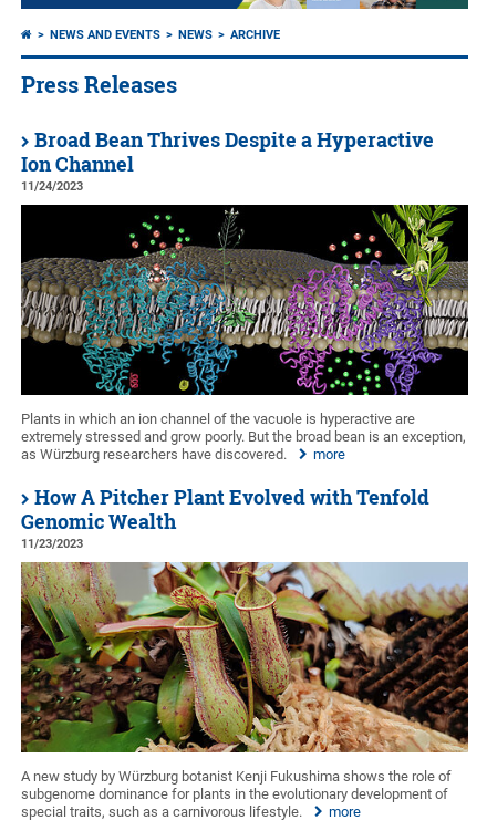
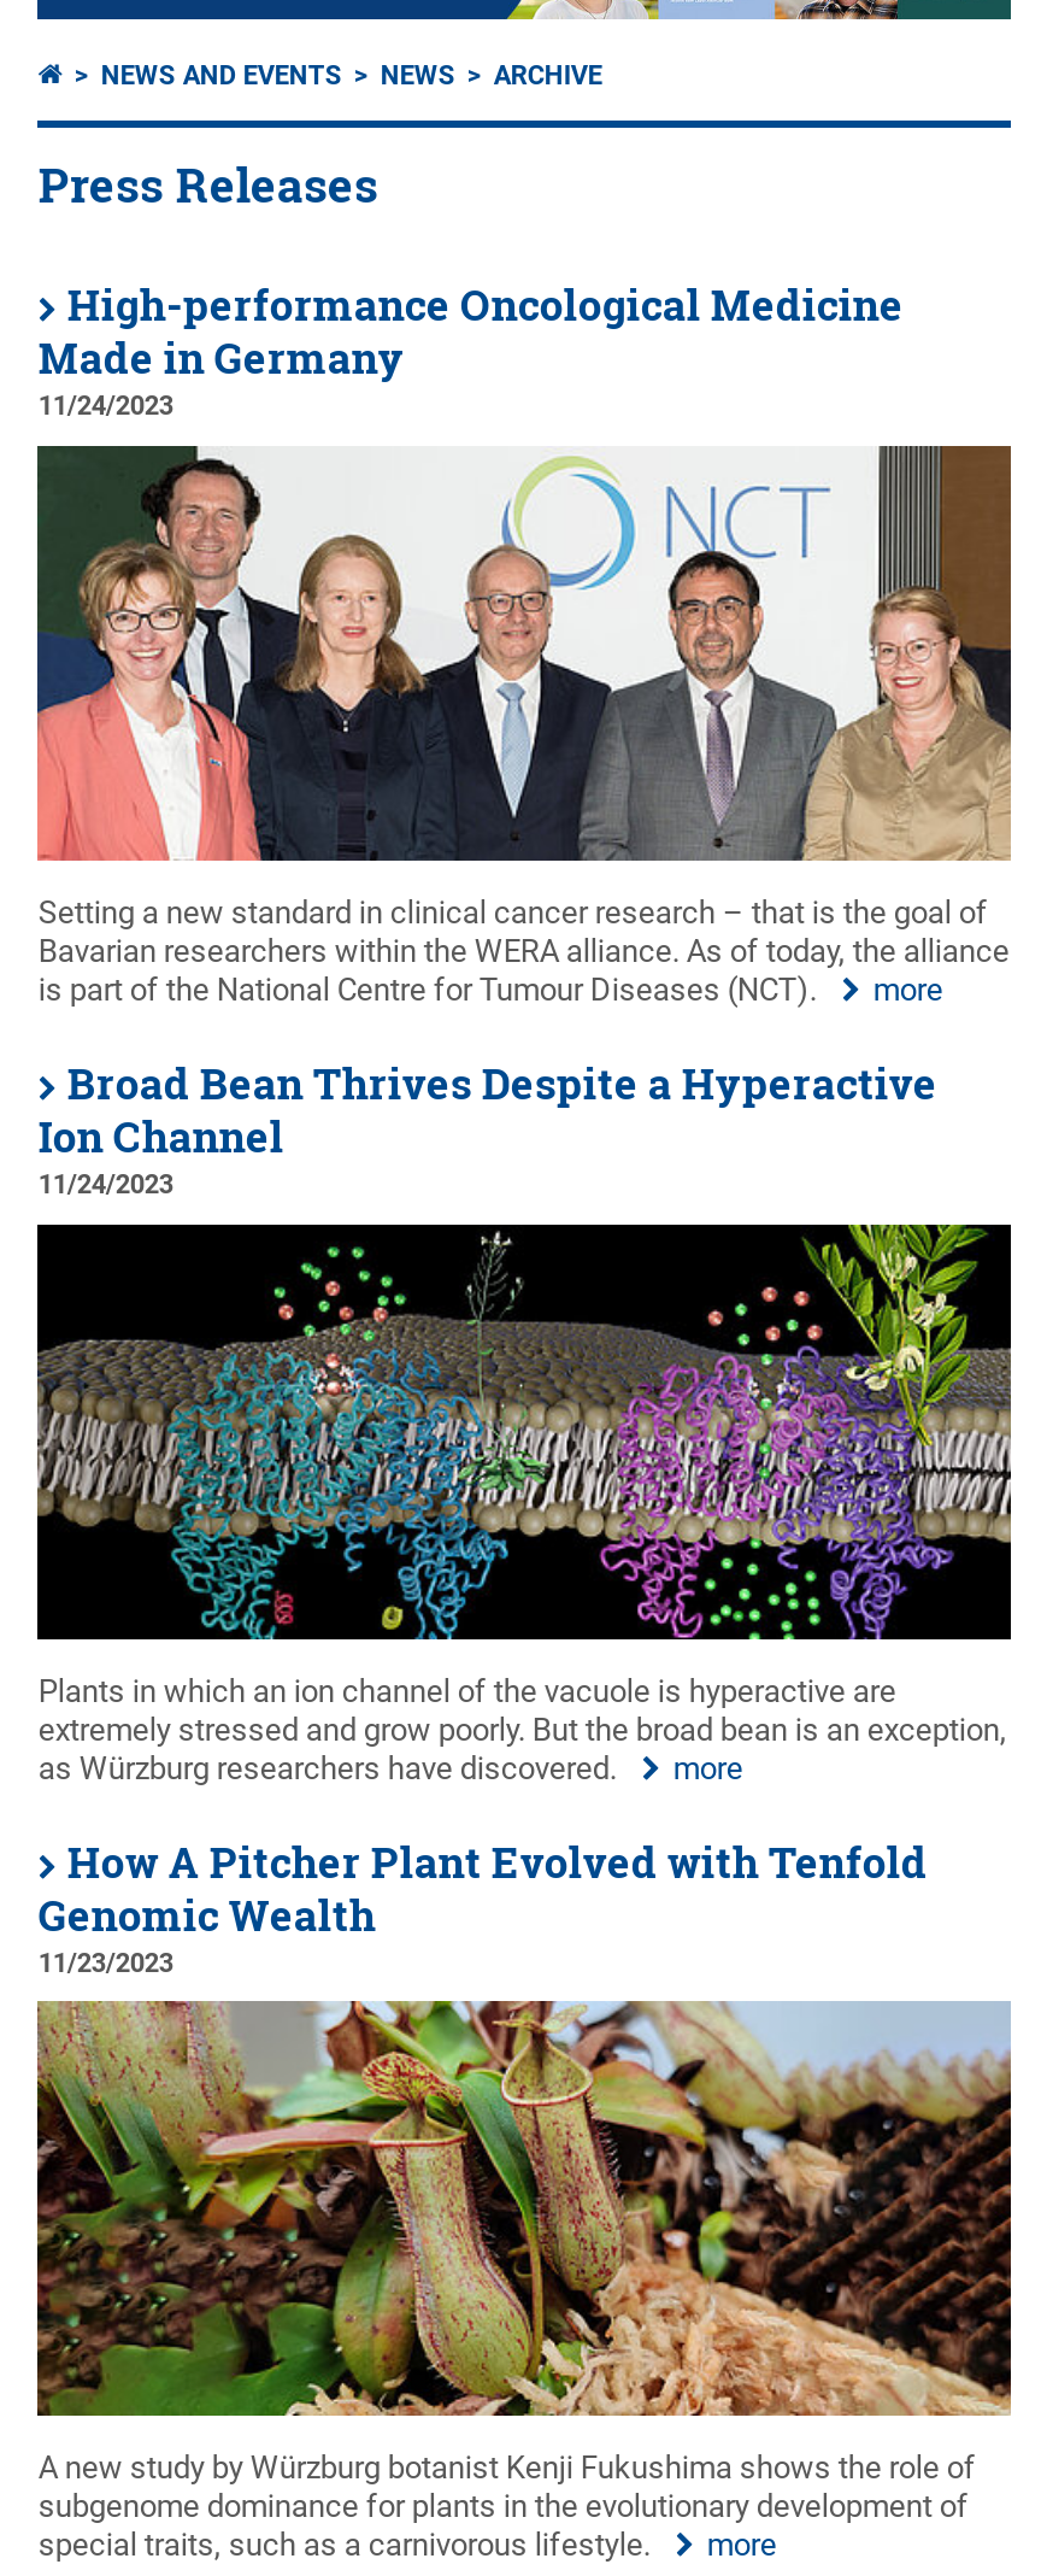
+ [image]
+ Setting a new standard in clinical cancer research – that is the goal of
+ Bavarian researchers within the WERA alliance. As of today, the alliance
+ is part of the National Centre for Tumour Diseases (NCT).
+ more

+ High-performance Oncological Medicine
+ Made in Germany
+ 11/24/2023
